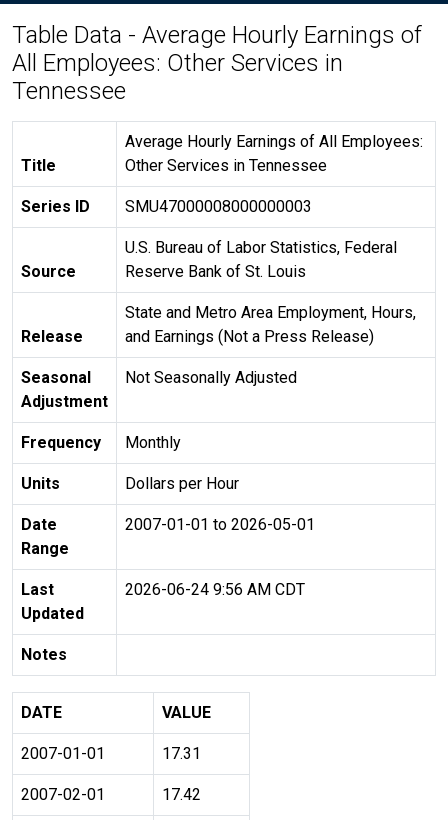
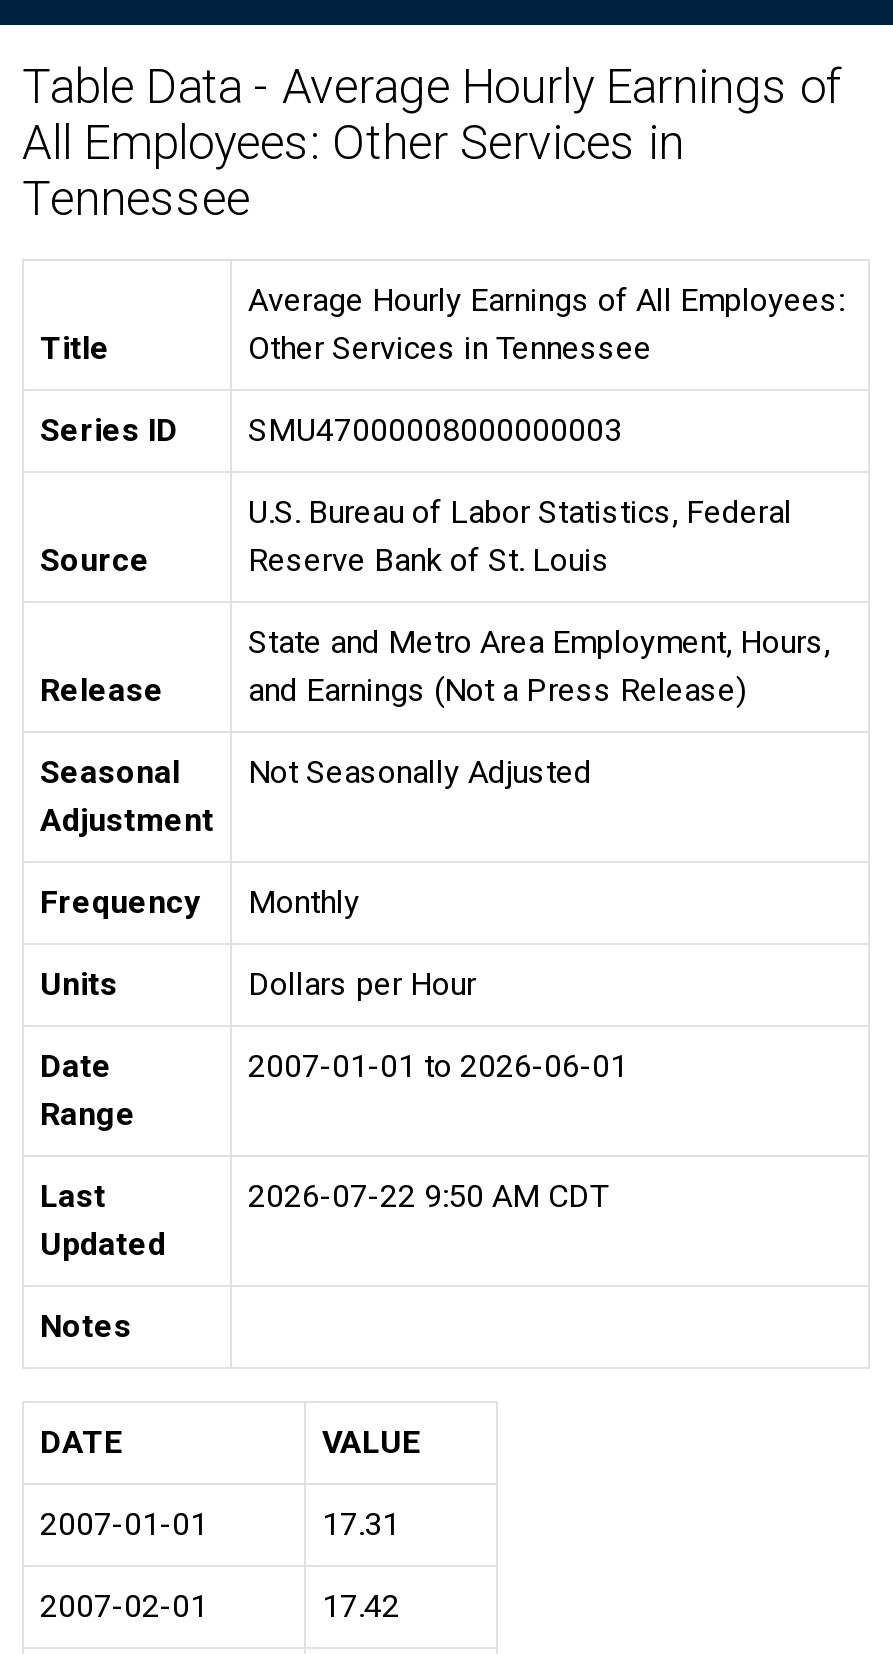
- 2007-01-01 to 2026-05-01
+ 2007-01-01 to 2026-06-01

- 2026-06-24 9:56 AM CDT
+ 2026-07-22 9:50 AM CDT
